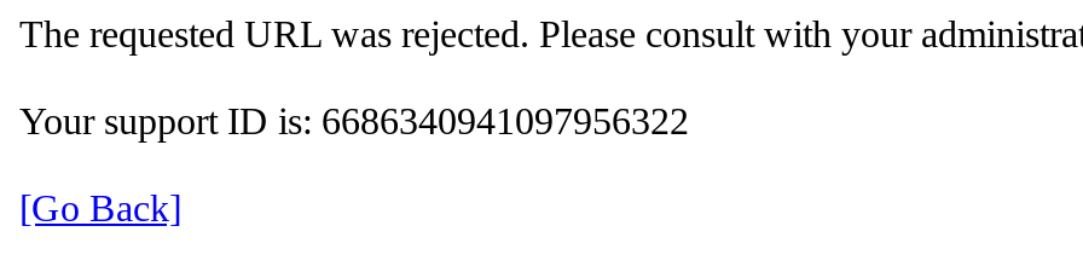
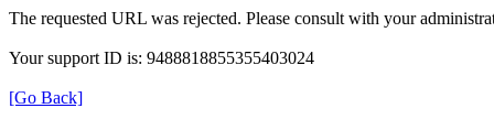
- Your support ID is: 6686340941097956322
+ Your support ID is: 9488818855355403024
